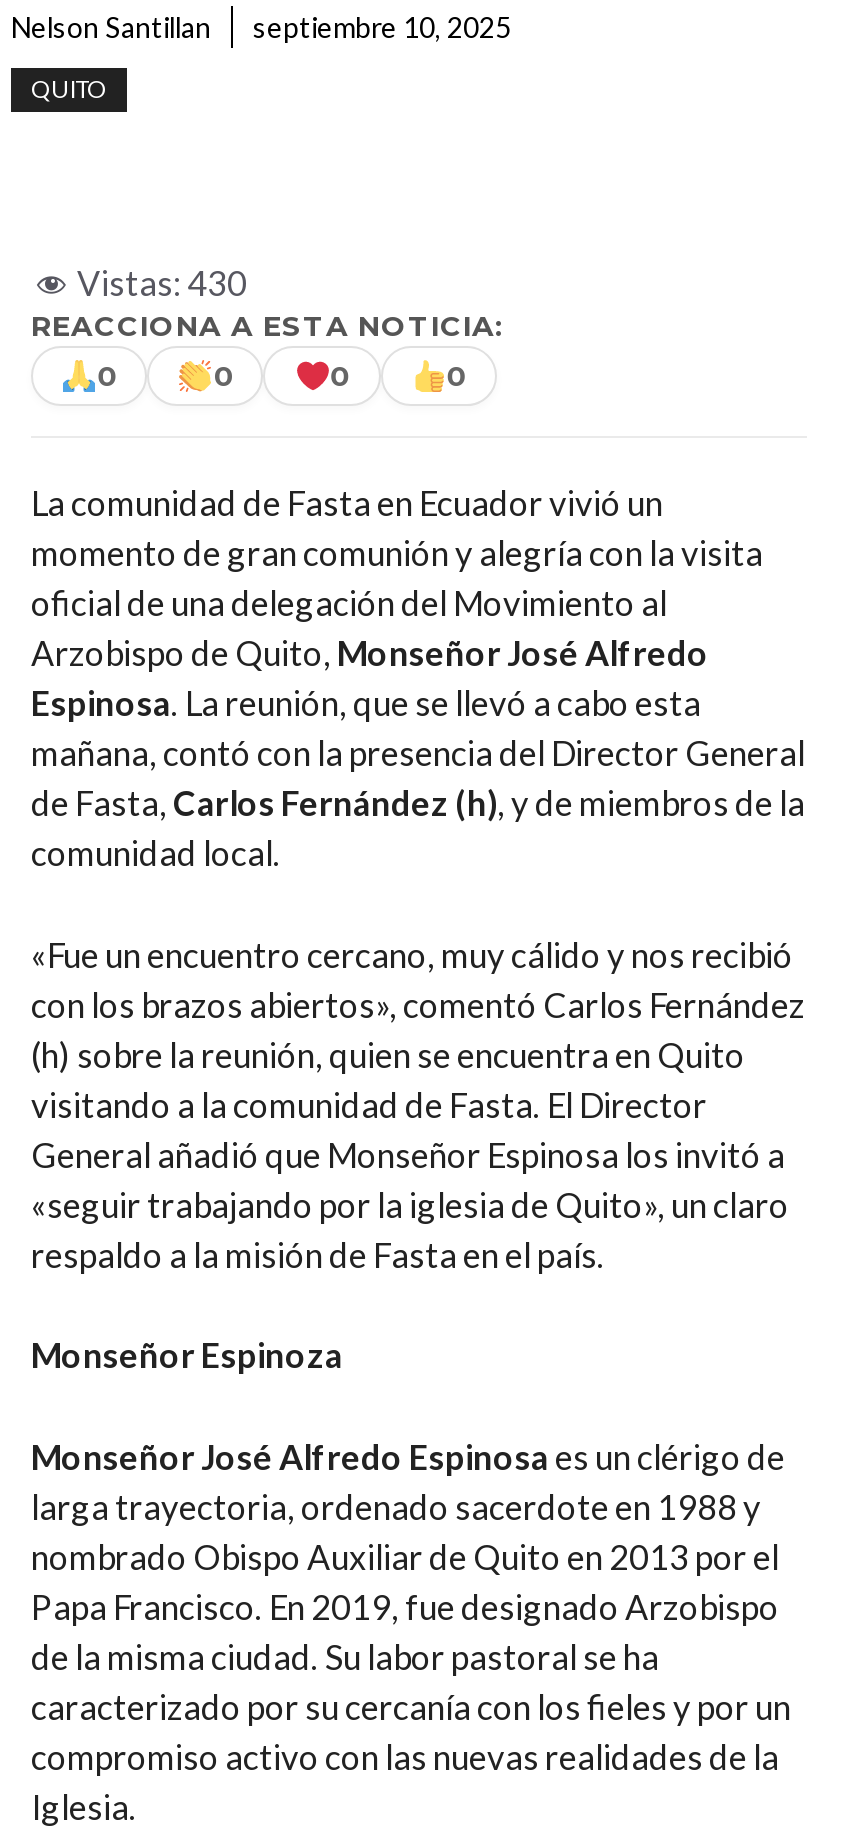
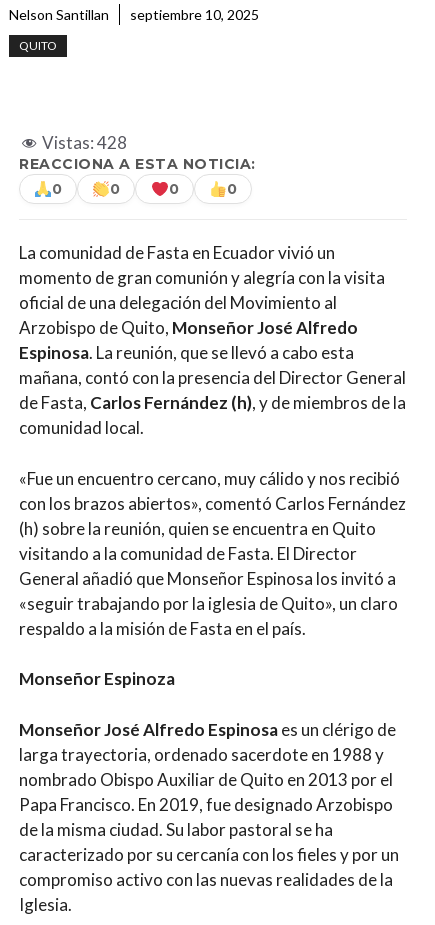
- Vistas: 430
+ Vistas: 428
